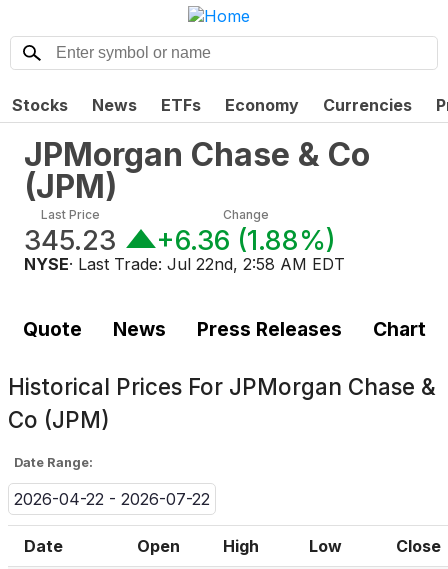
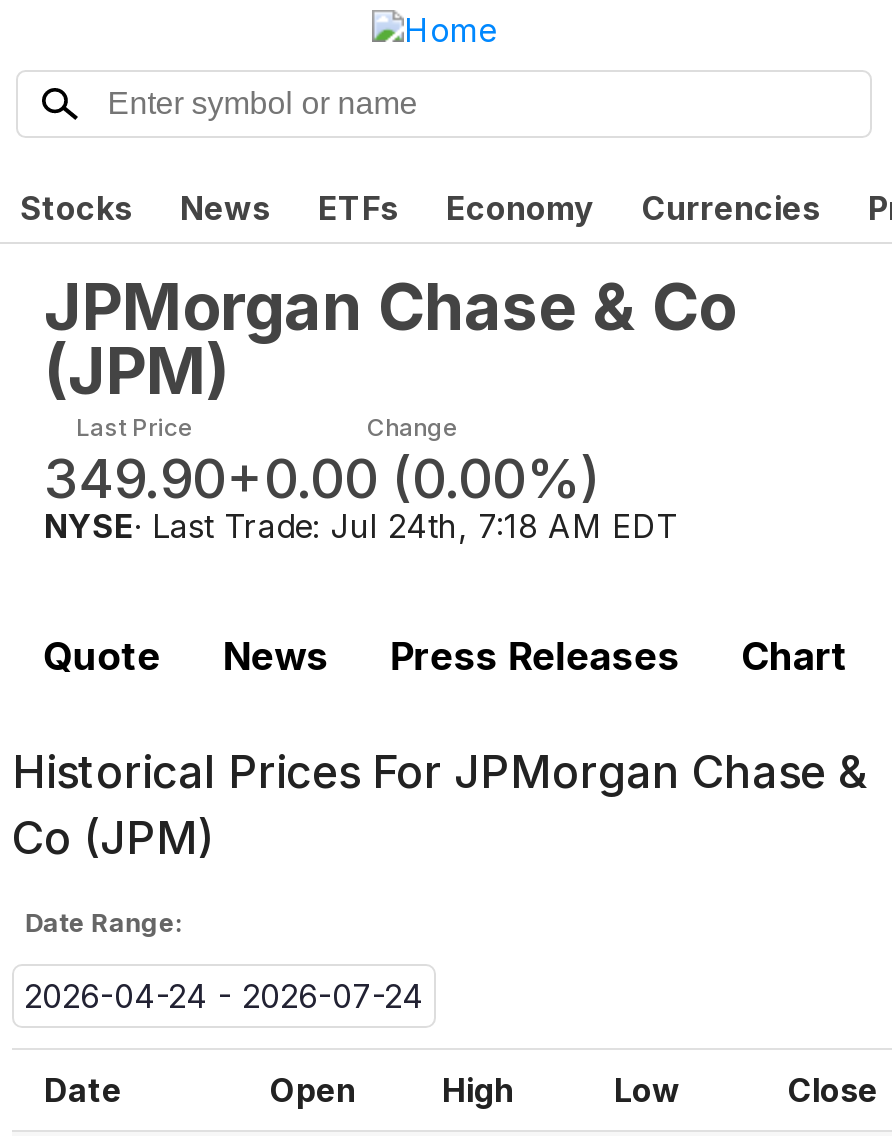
- 345.23
+ 349.90

- +6.36 (1.88%)
+ +0.00 (0.00%)

- NYSE · Last Trade: Jul 22nd, 2:58 AM EDT
+ NYSE · Last Trade: Jul 24th, 7:18 AM EDT

- 2026-04-22 - 2026-07-22
+ 2026-04-24 - 2026-07-24
